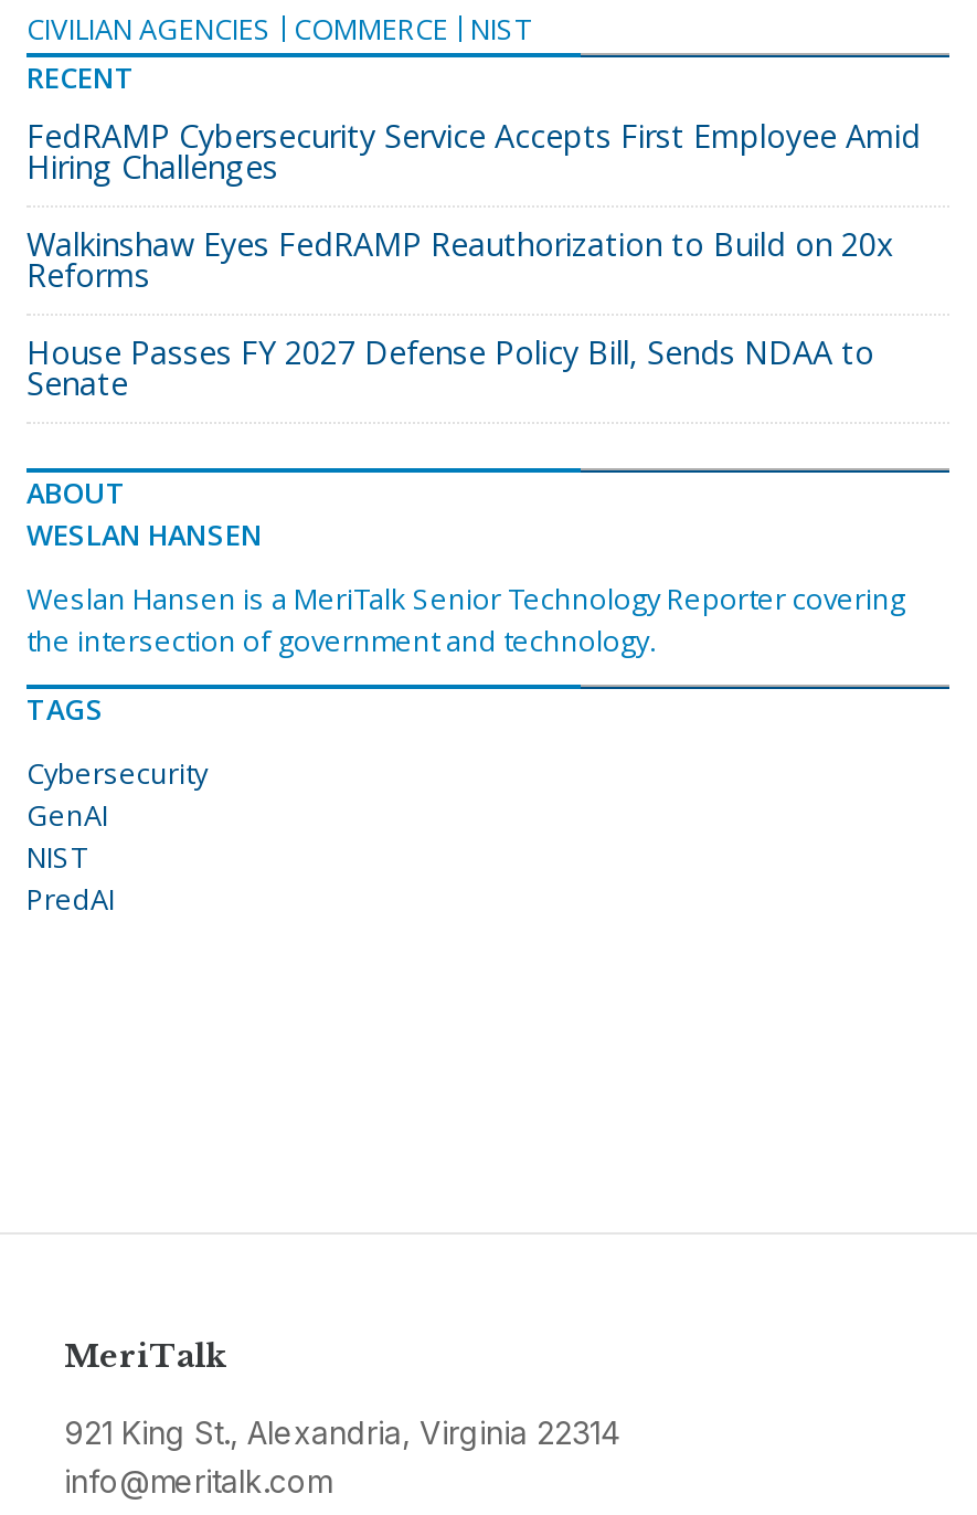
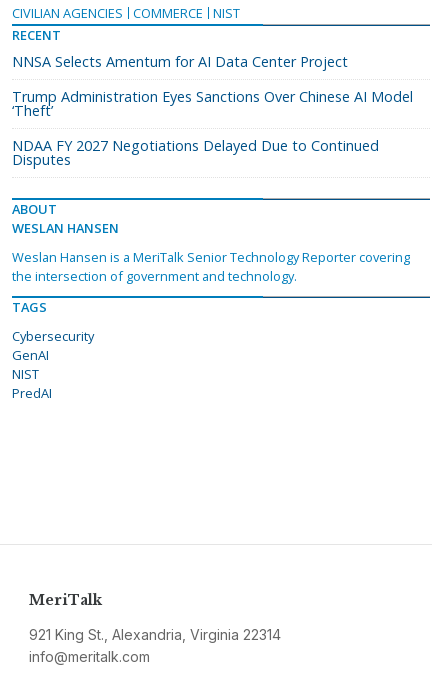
- FedRAMP Cybersecurity Service Accepts First Employee Amid
- Hiring Challenges
+ NNSA Selects Amentum for AI Data Center Project

- Walkinshaw Eyes FedRAMP Reauthorization to Build on 20x
- Reforms
+ Trump Administration Eyes Sanctions Over Chinese AI Model
+ ‘Theft’

- House Passes FY 2027 Defense Policy Bill, Sends NDAA to
- Senate
+ NDAA FY 2027 Negotiations Delayed Due to Continued
+ Disputes
